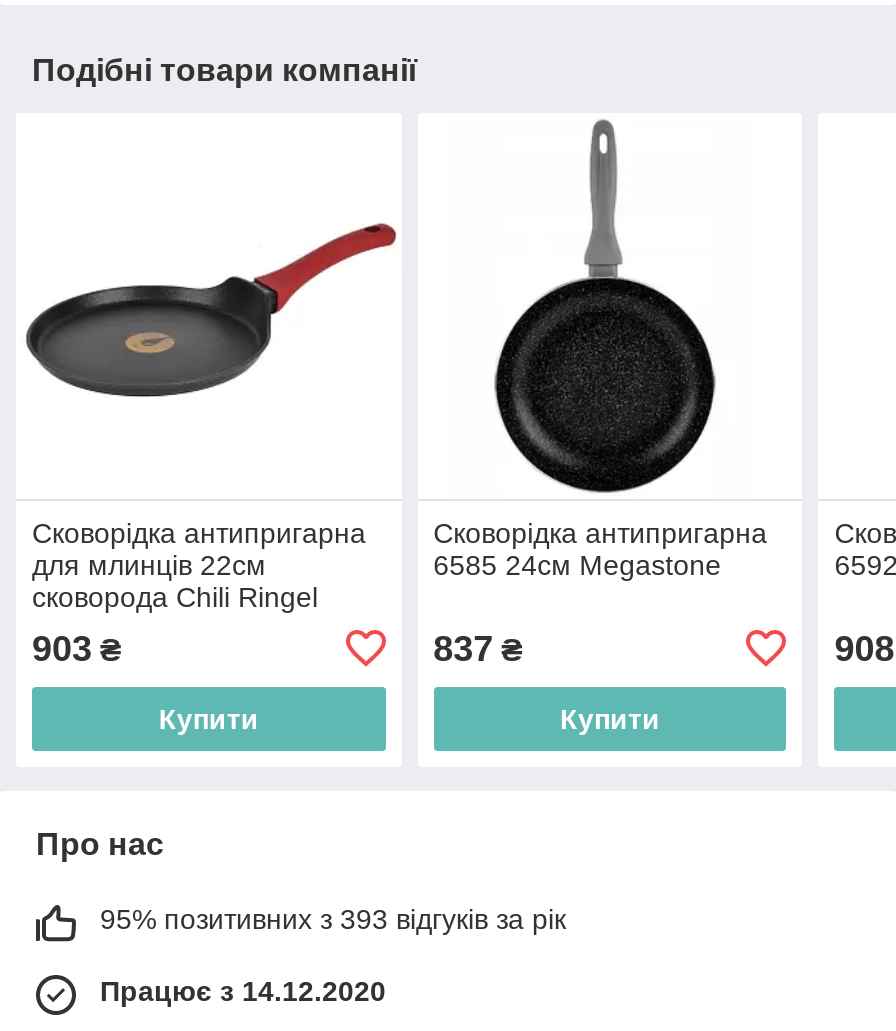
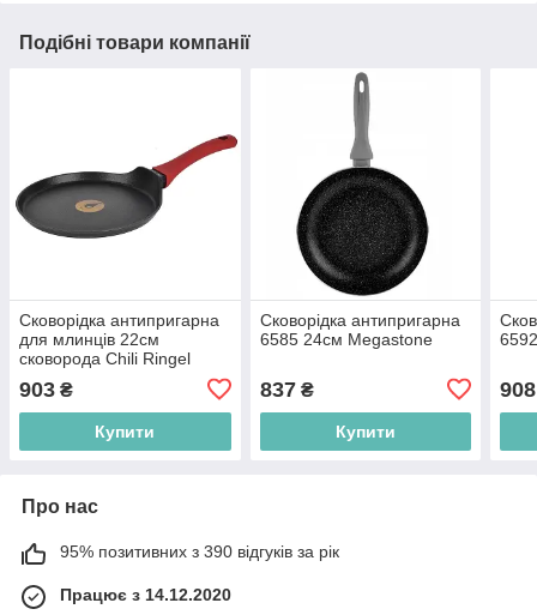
- 95% позитивних з 393 відгуків за рік
+ 95% позитивних з 390 відгуків за рік
